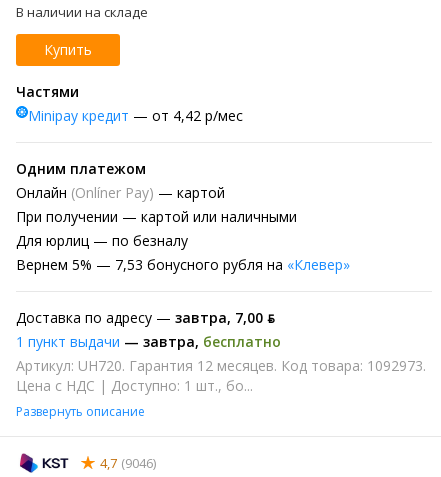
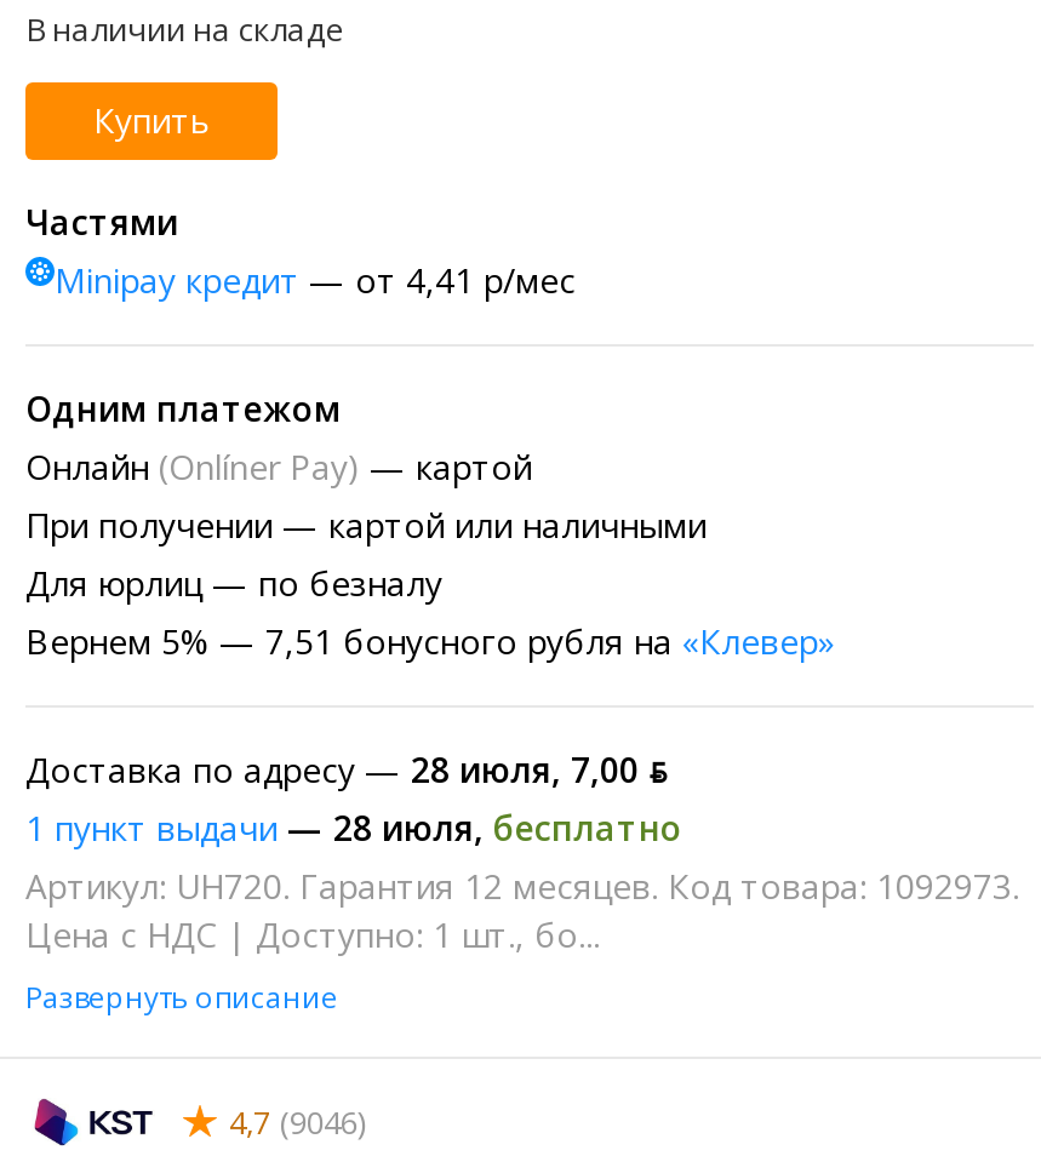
- Minipay кредит — от 4,42 р/мес
+ Minipay кредит — от 4,41 р/мес

- Вернем 5% — 7,53 бонусного рубля на «Клевер»
+ Вернем 5% — 7,51 бонусного рубля на «Клевер»

- Доставка по адресу — завтра, 7,00 ƃ
- 1 пункт выдачи — завтра, бесплатно
+ Доставка по адресу — 28 июля, 7,00 ƃ
+ 1 пункт выдачи — 28 июля, бесплатно
